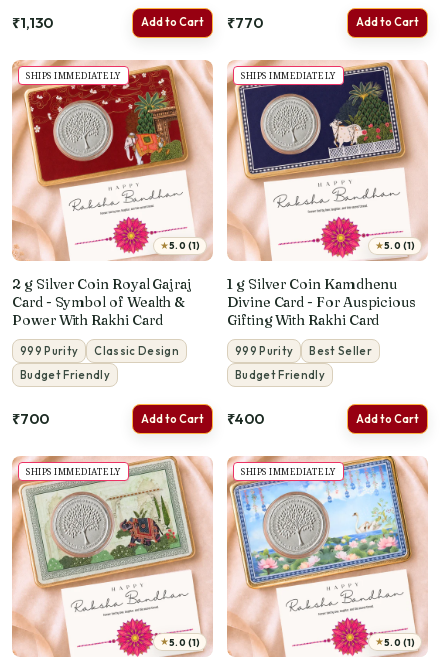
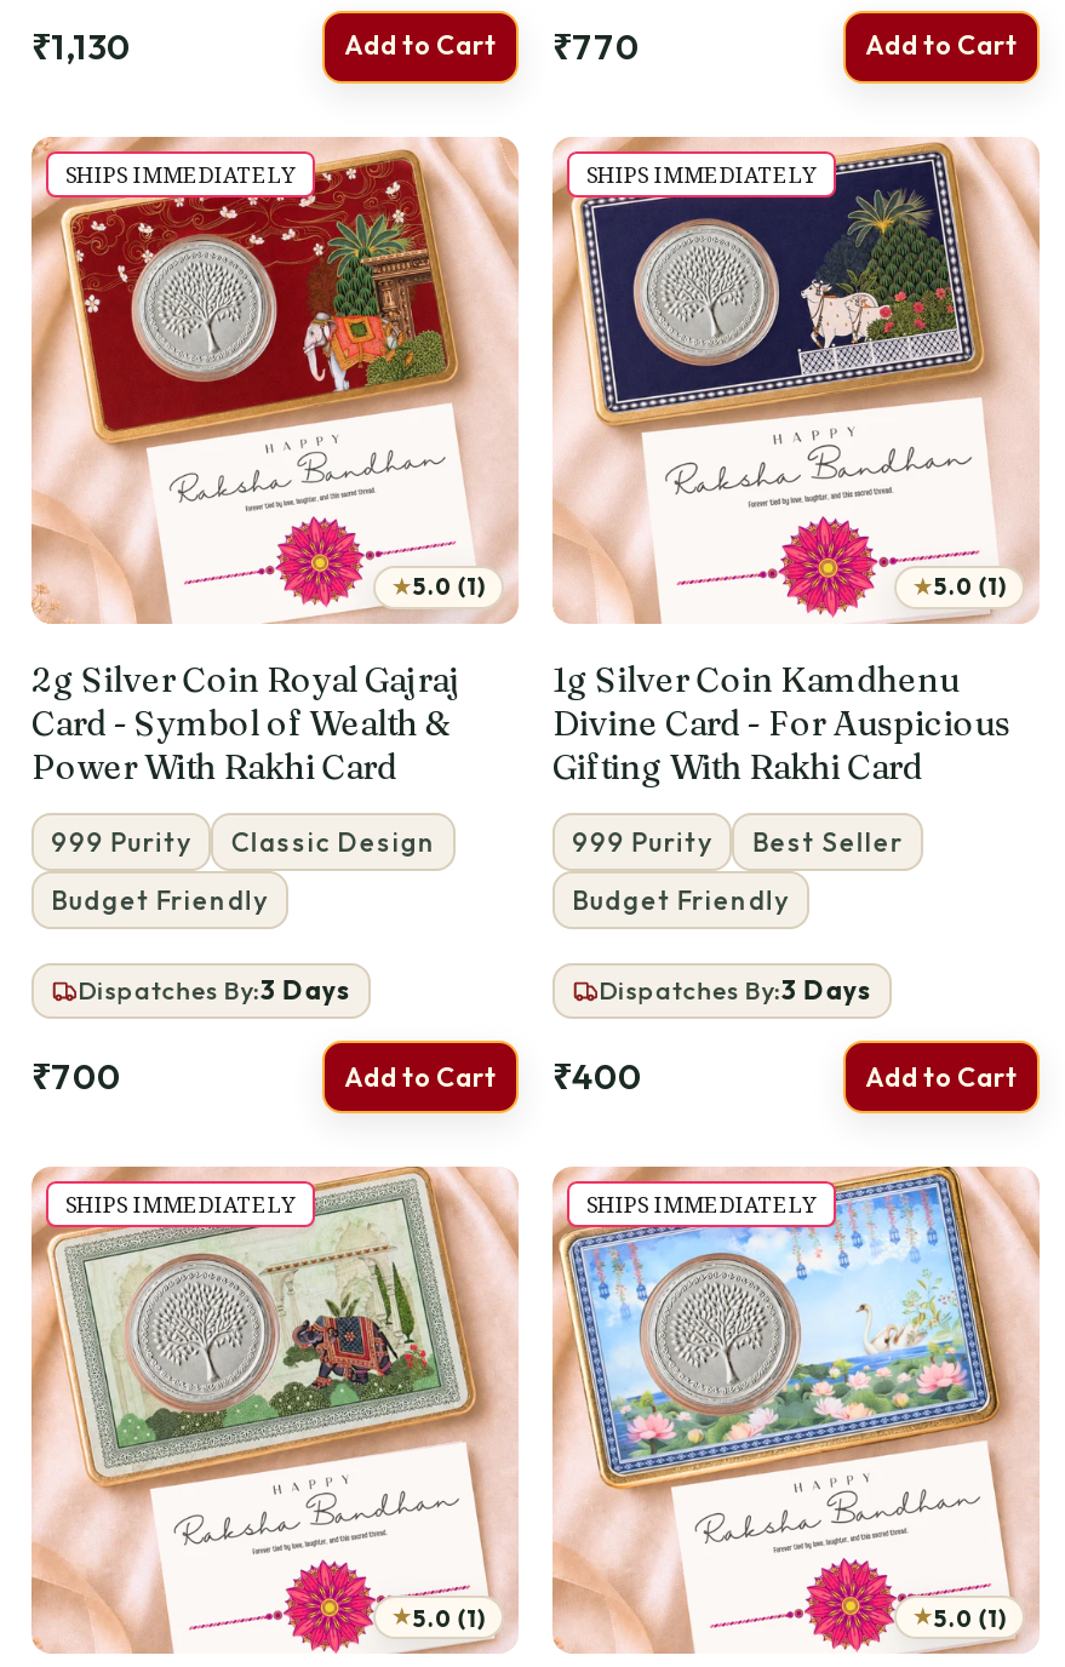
- 2 g Silver Coin Royal Gajraj
+ 2g Silver Coin Royal Gajraj

- 1 g Silver Coin Kamdhenu
+ 1g Silver Coin Kamdhenu

+ Dispatches By:3 Days

+ Dispatches By:3 Days
